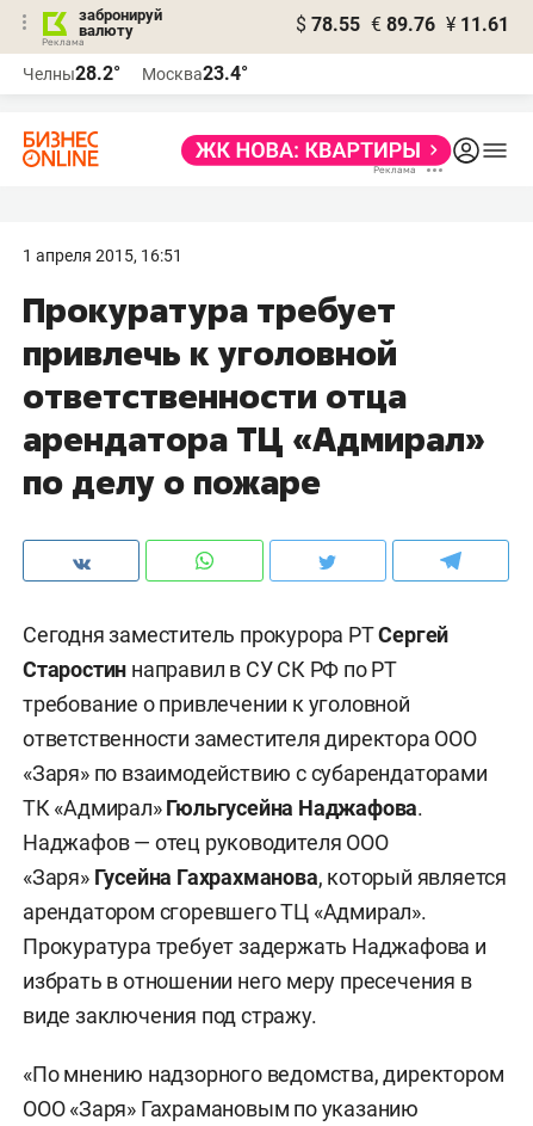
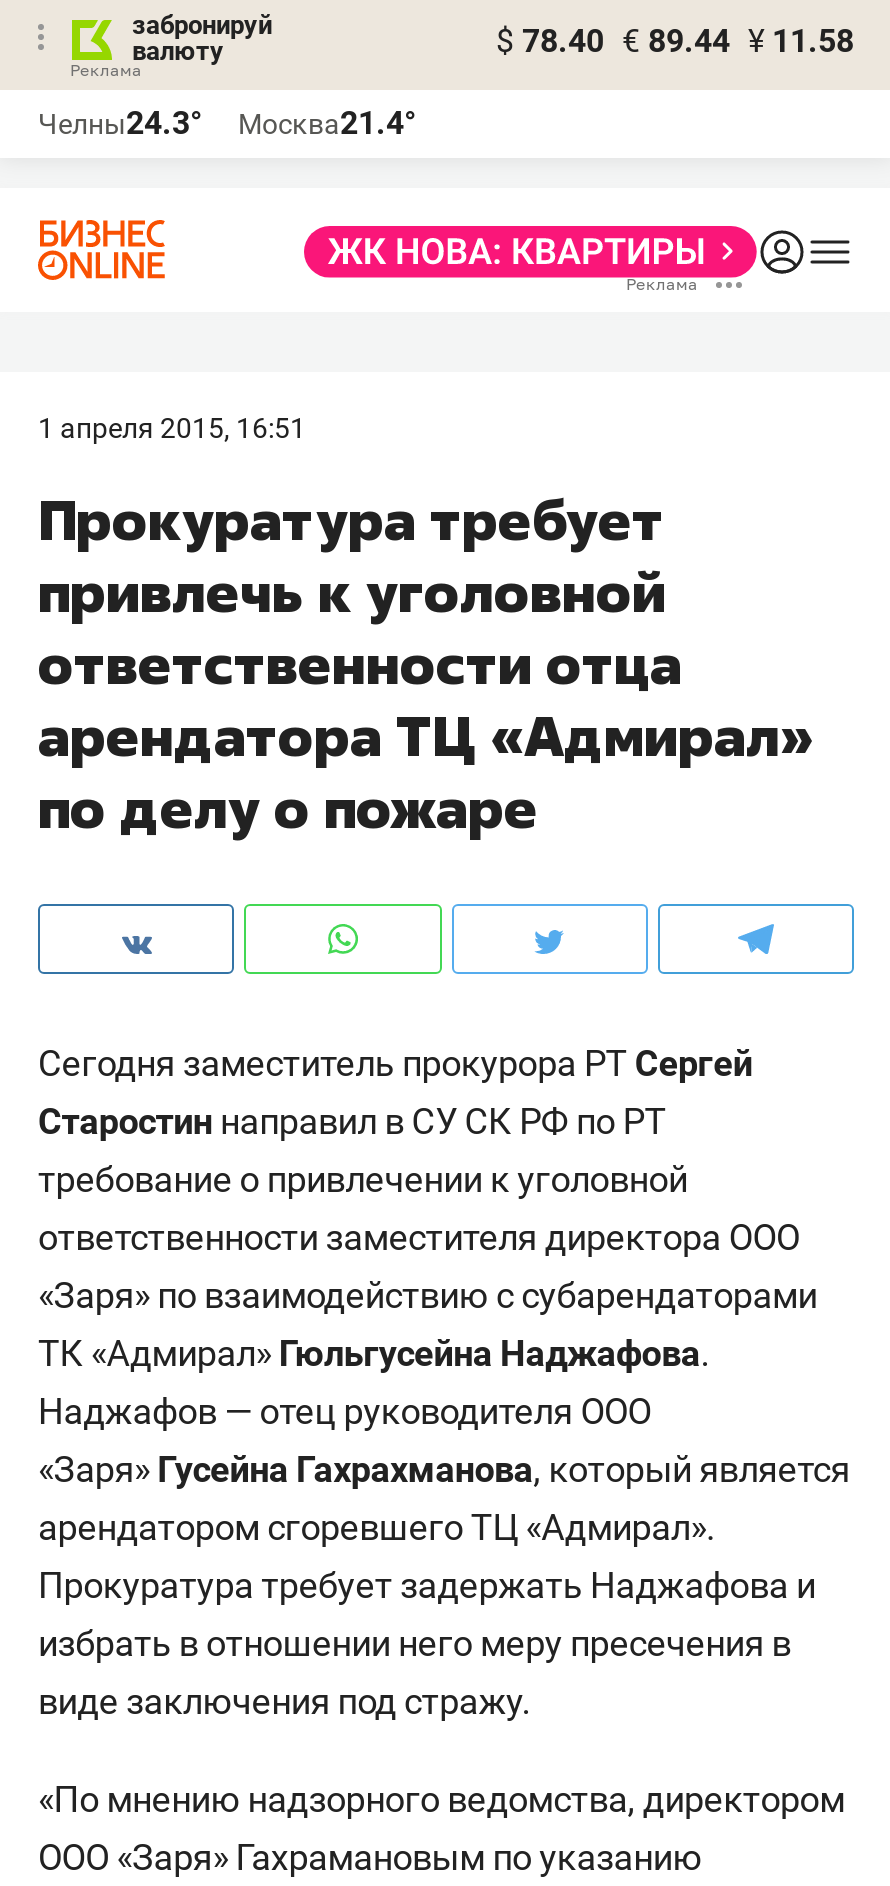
- $ 78.55 € 89.76 ¥ 11.61
+ $ 78.40 € 89.44 ¥ 11.58

- Челны28.2°
+ Челны24.3°

- Москва23.4°
+ Москва21.4°
